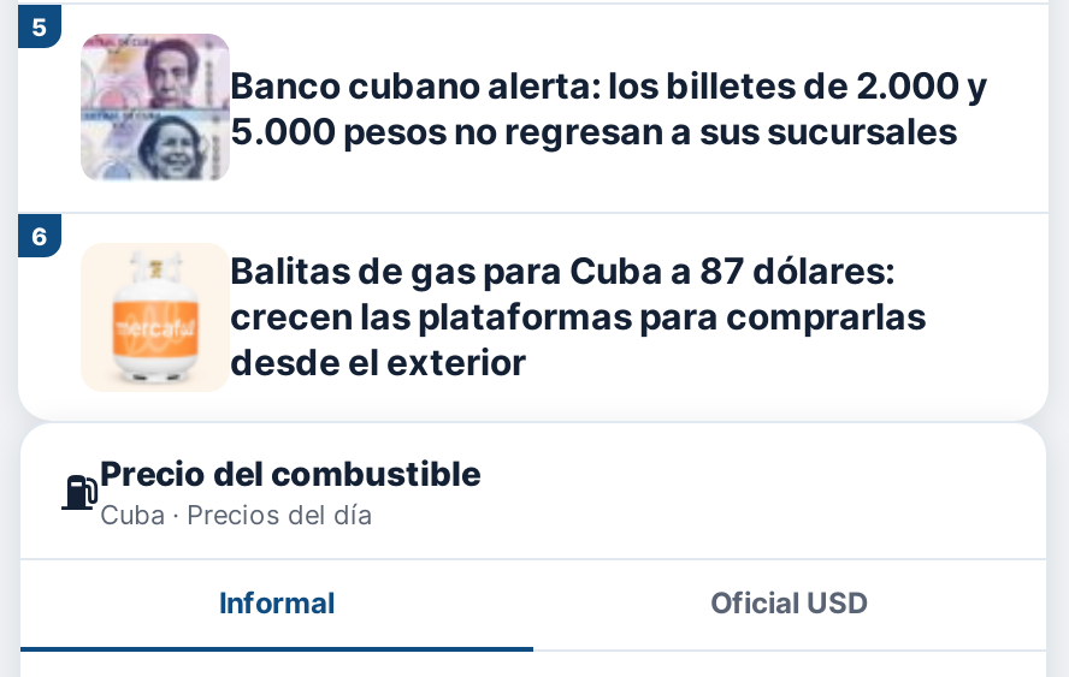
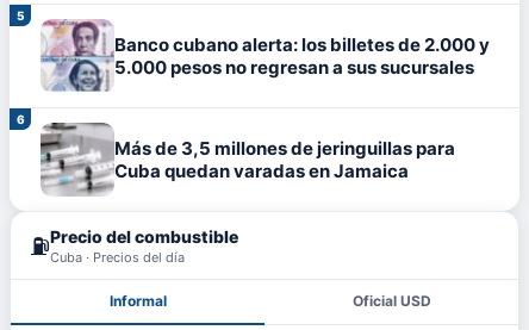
- [image]
- Balitas de gas para Cuba a 87 dólares:
- crecen las plataformas para comprarlas
- desde el exterior
+ [image]
+ Más de 3,5 millones de jeringuillas para
+ Cuba quedan varadas en Jamaica
